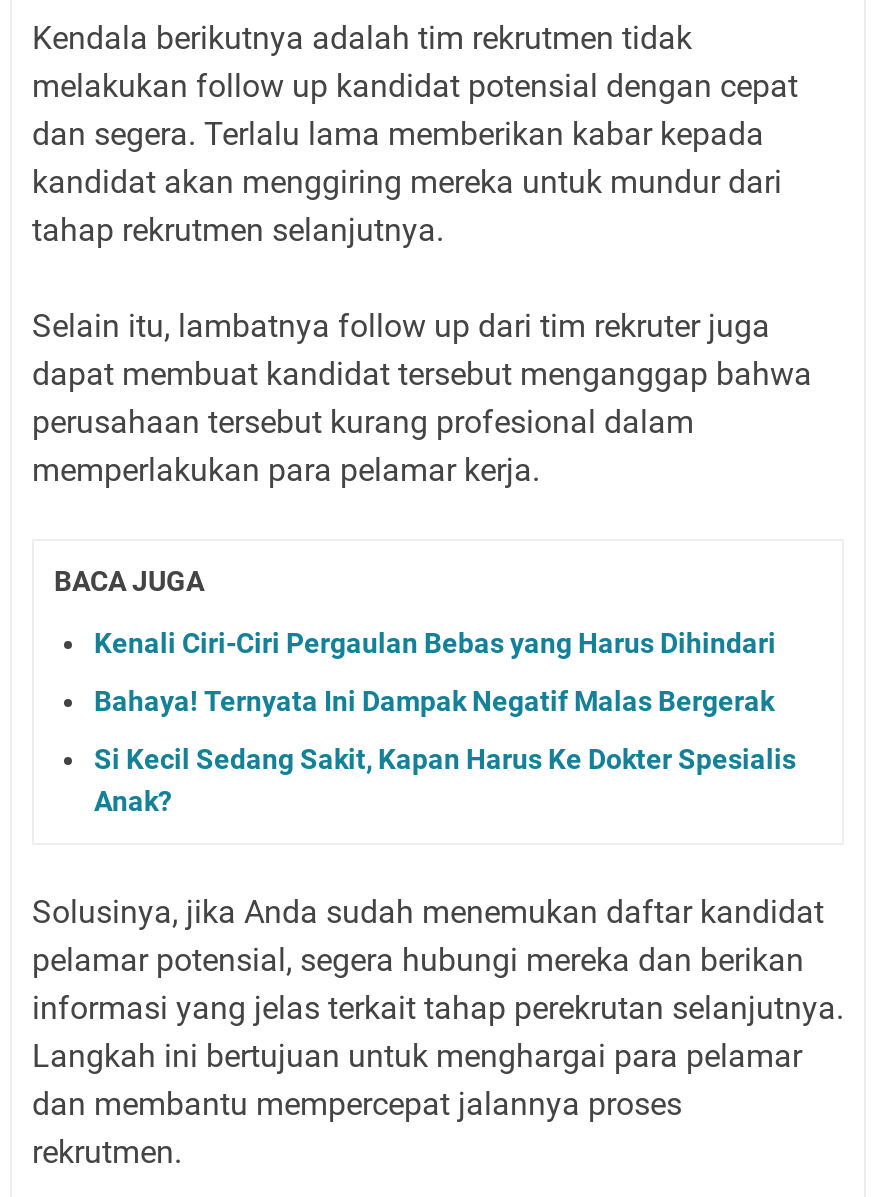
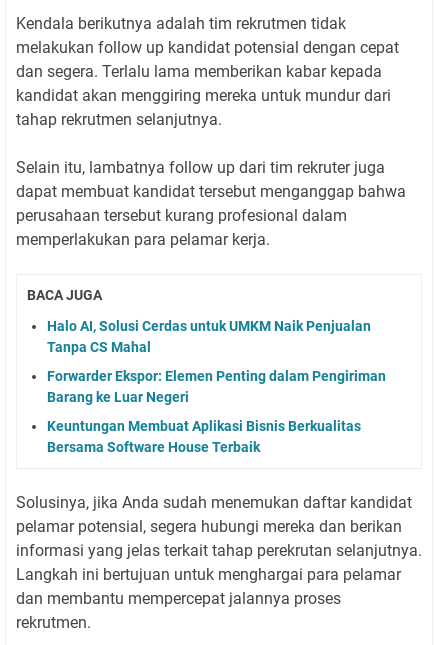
- Kenali Ciri-Ciri Pergaulan Bebas yang Harus Dihindari
+ Halo AI, Solusi Cerdas untuk UMKM Naik Penjualan
+ Tanpa CS Mahal

- Bahaya! Ternyata Ini Dampak Negatif Malas Bergerak
+ Forwarder Ekspor: Elemen Penting dalam Pengiriman
+ Barang ke Luar Negeri

- Si Kecil Sedang Sakit, Kapan Harus Ke Dokter Spesialis
- Anak?
+ Keuntungan Membuat Aplikasi Bisnis Berkualitas
+ Bersama Software House Terbaik
